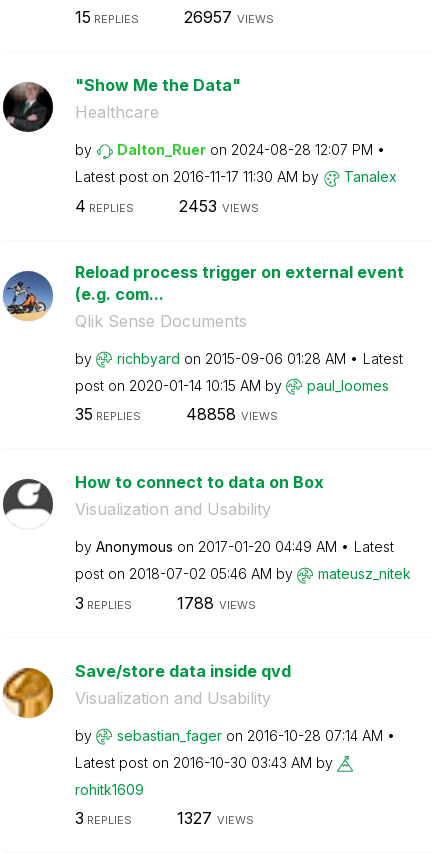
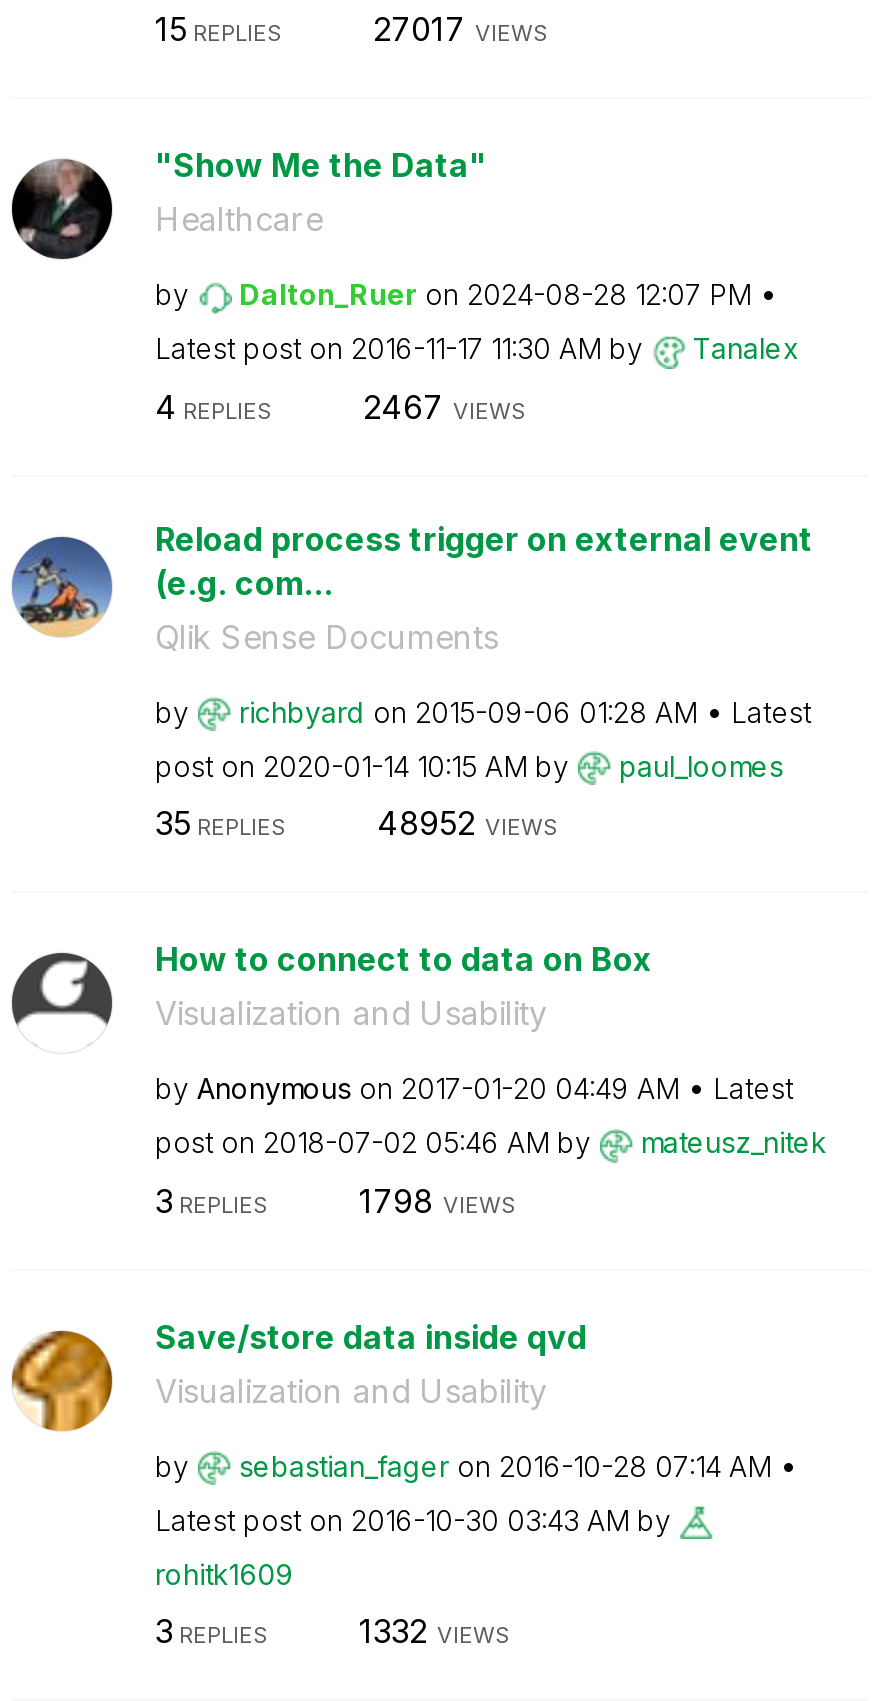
- 26957 VIEWS
+ 27017 VIEWS

- 2453 VIEWS
+ 2467 VIEWS

- 48858 VIEWS
+ 48952 VIEWS

- 1788 VIEWS
+ 1798 VIEWS

- 1327 VIEWS
+ 1332 VIEWS
